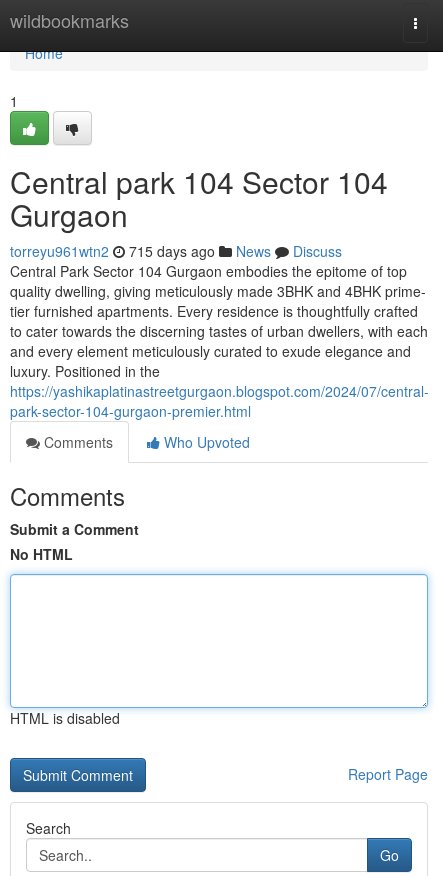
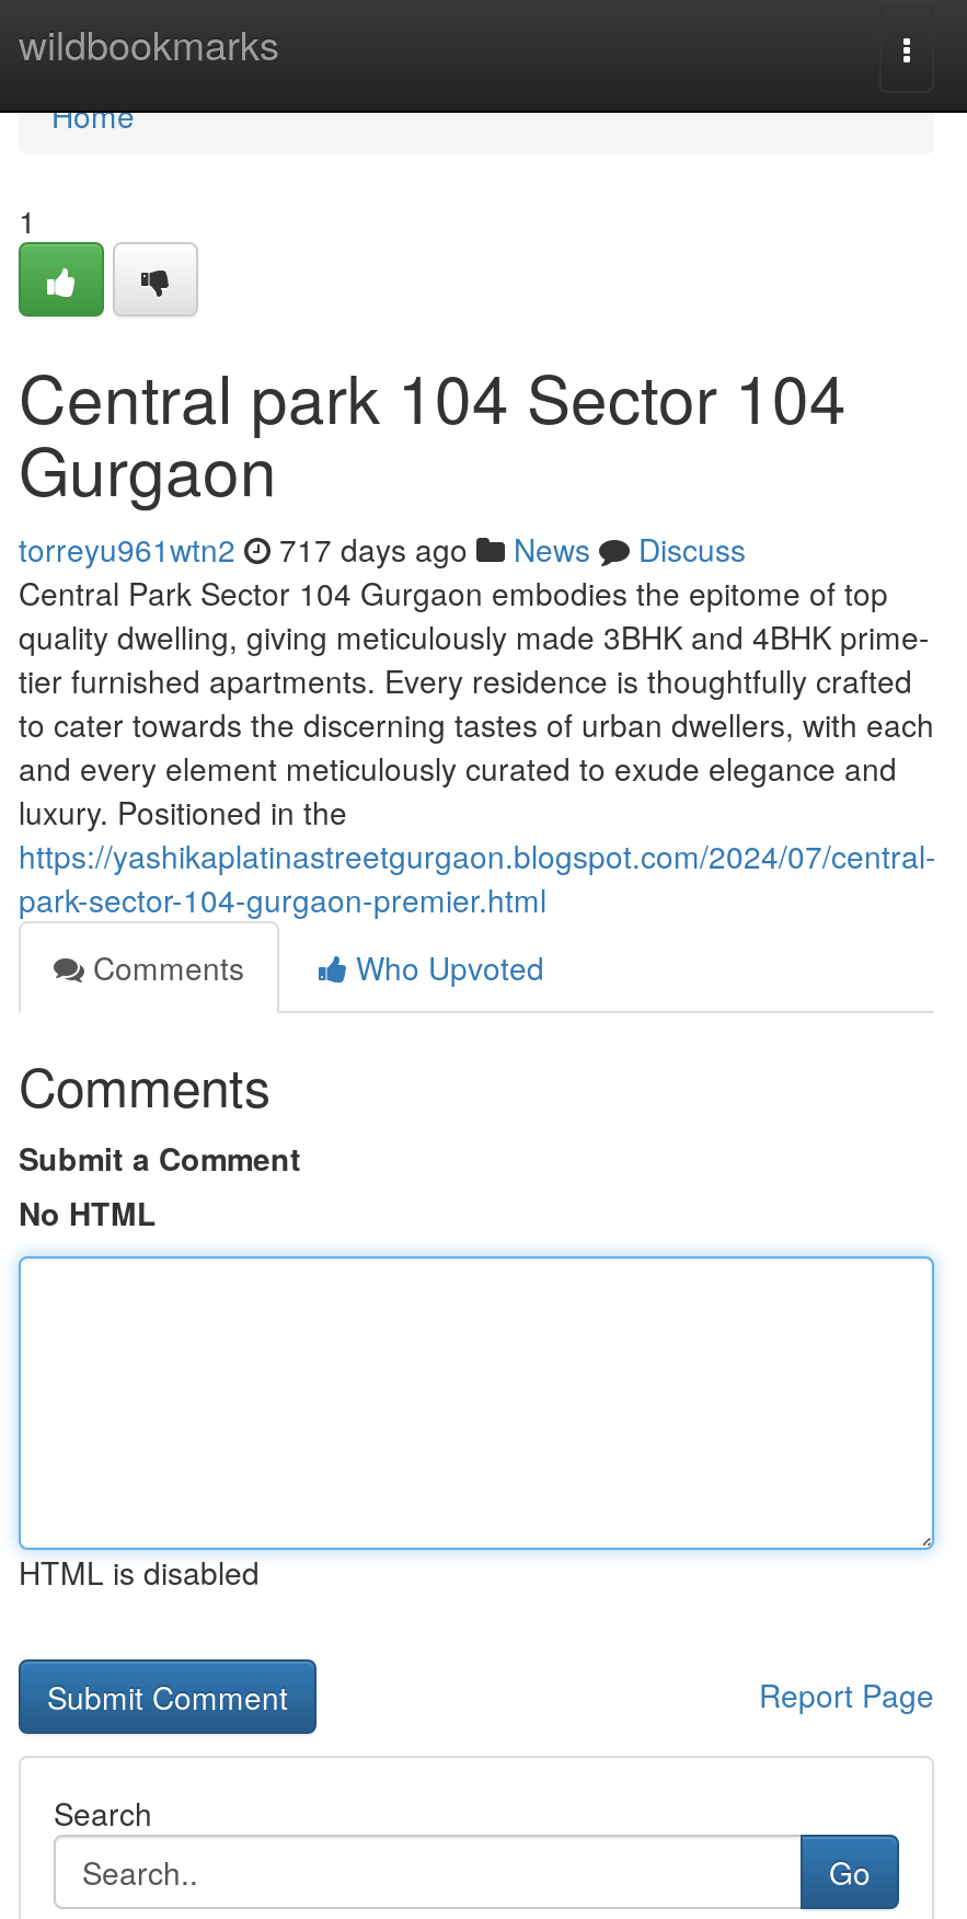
- torreyu961wtn2 715 days ago News Discuss
+ torreyu961wtn2 717 days ago News Discuss
